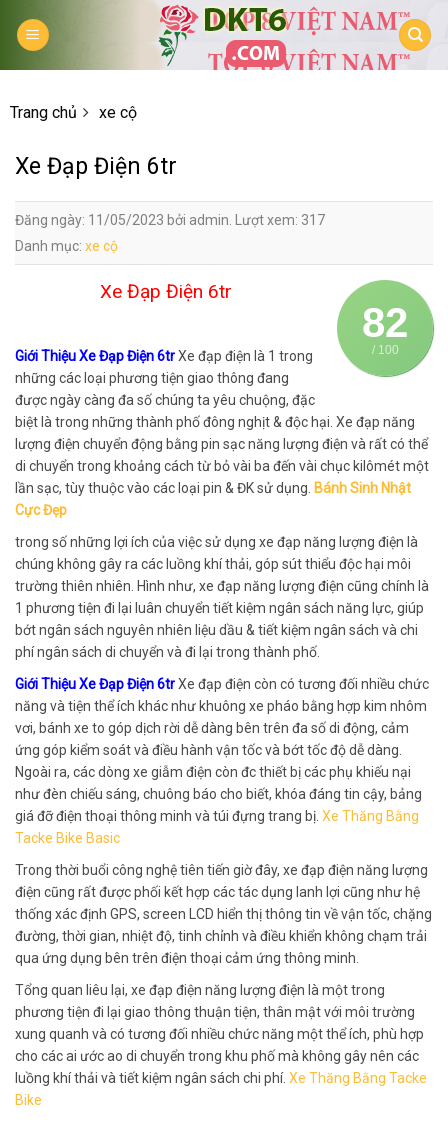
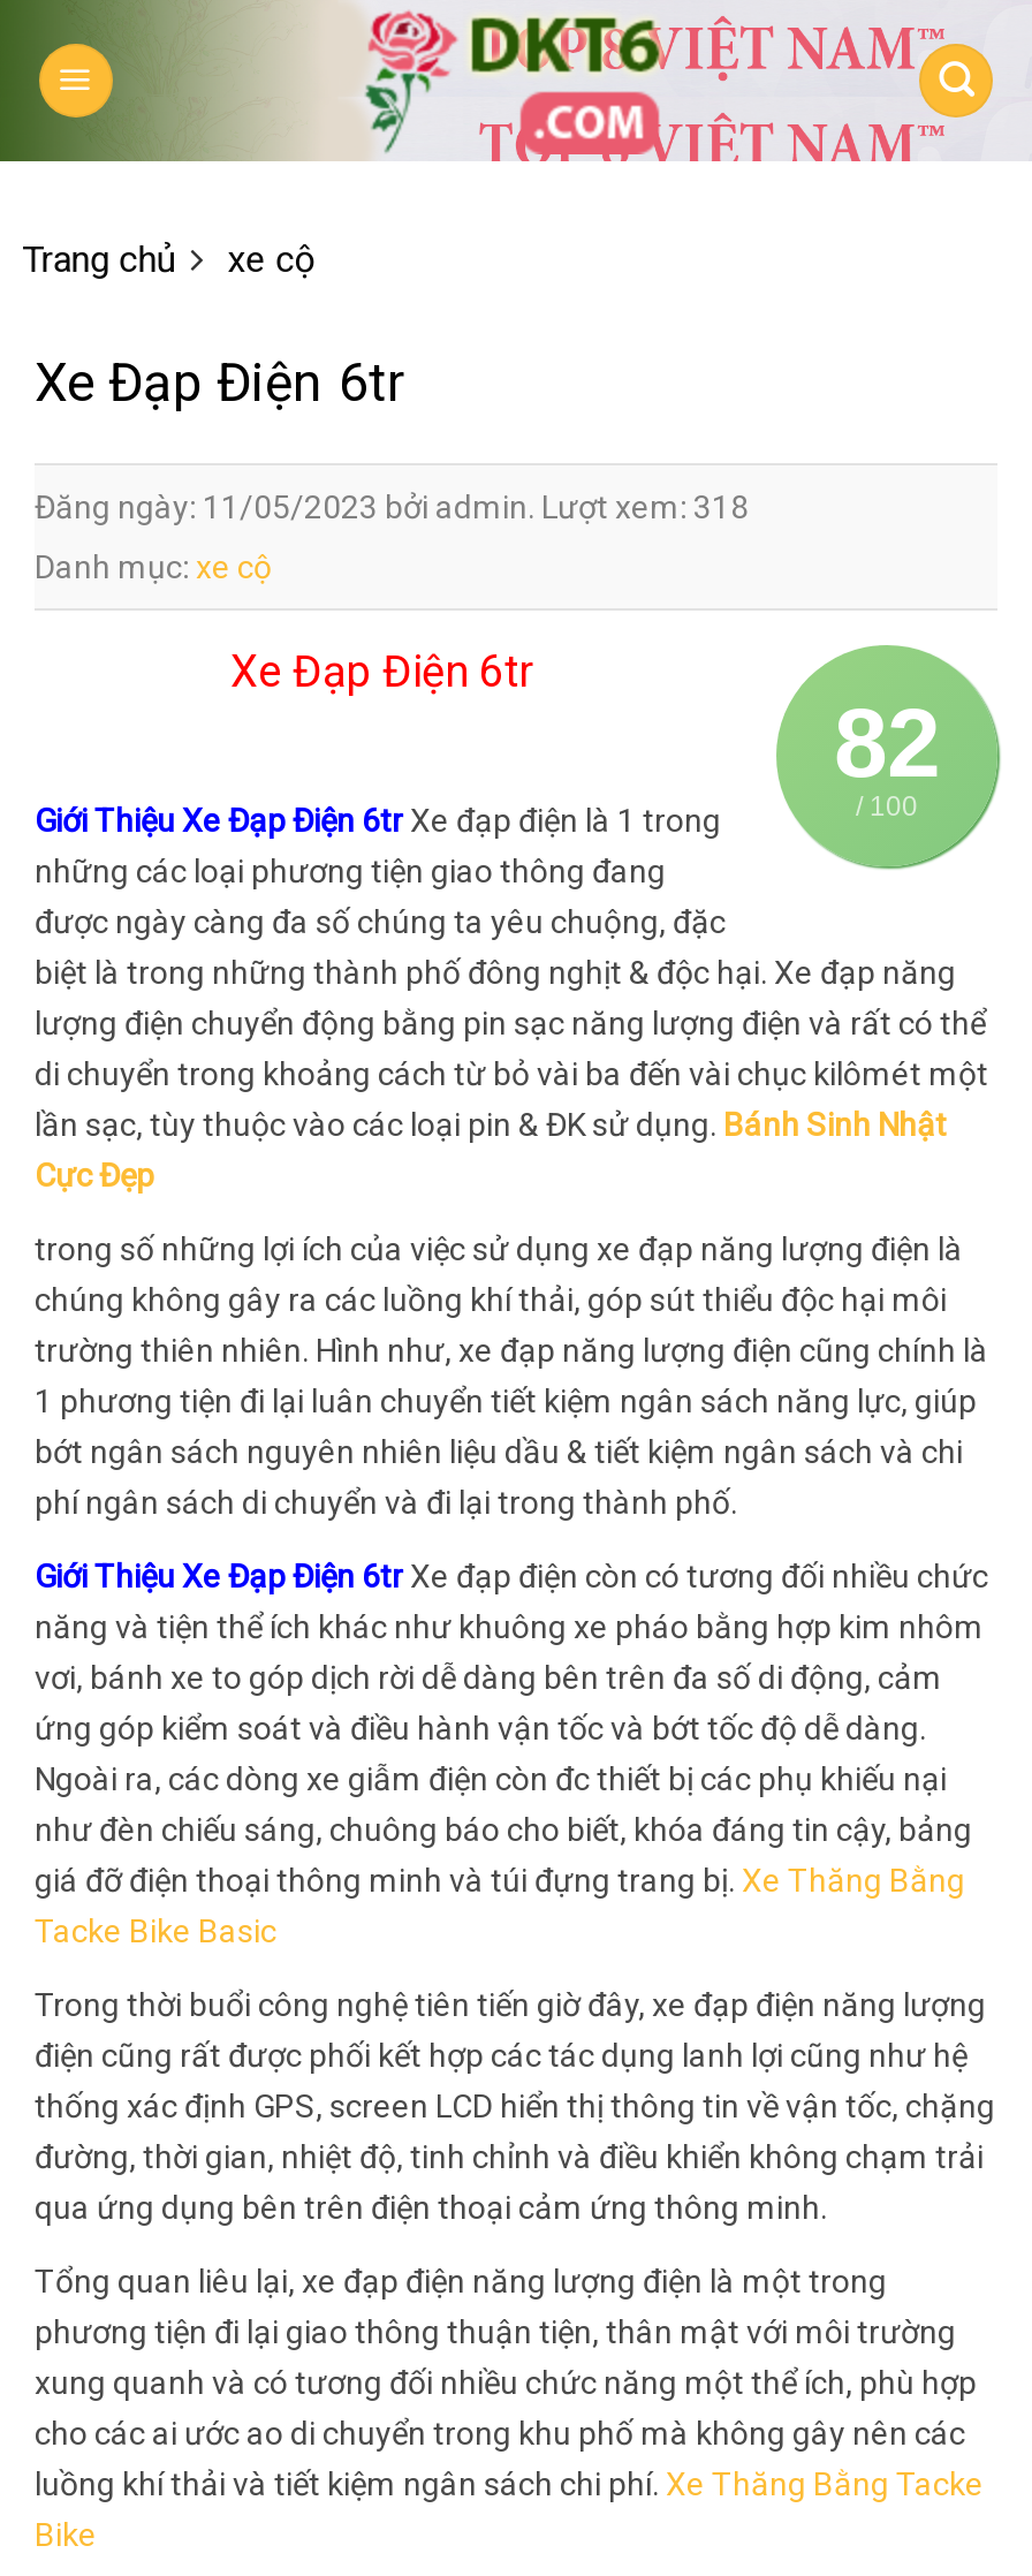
- Đăng ngày: 11/05/2023 bởi admin. Lượt xem: 317
+ Đăng ngày: 11/05/2023 bởi admin. Lượt xem: 318
